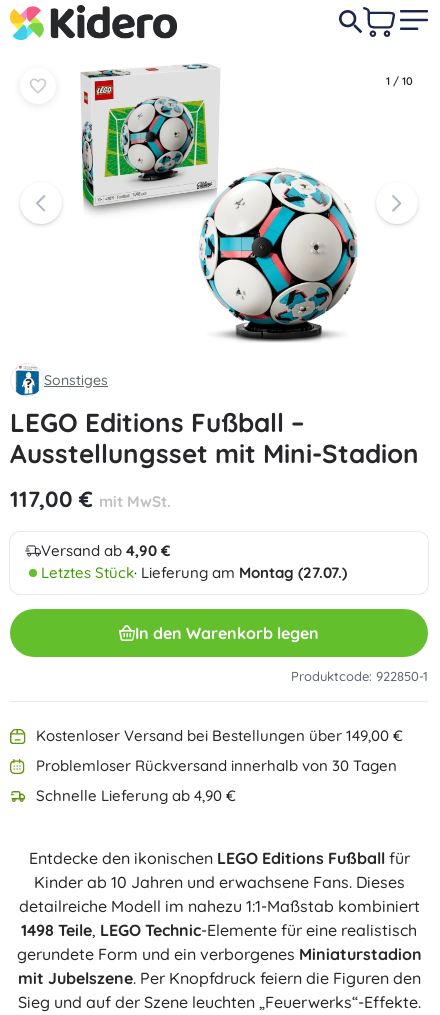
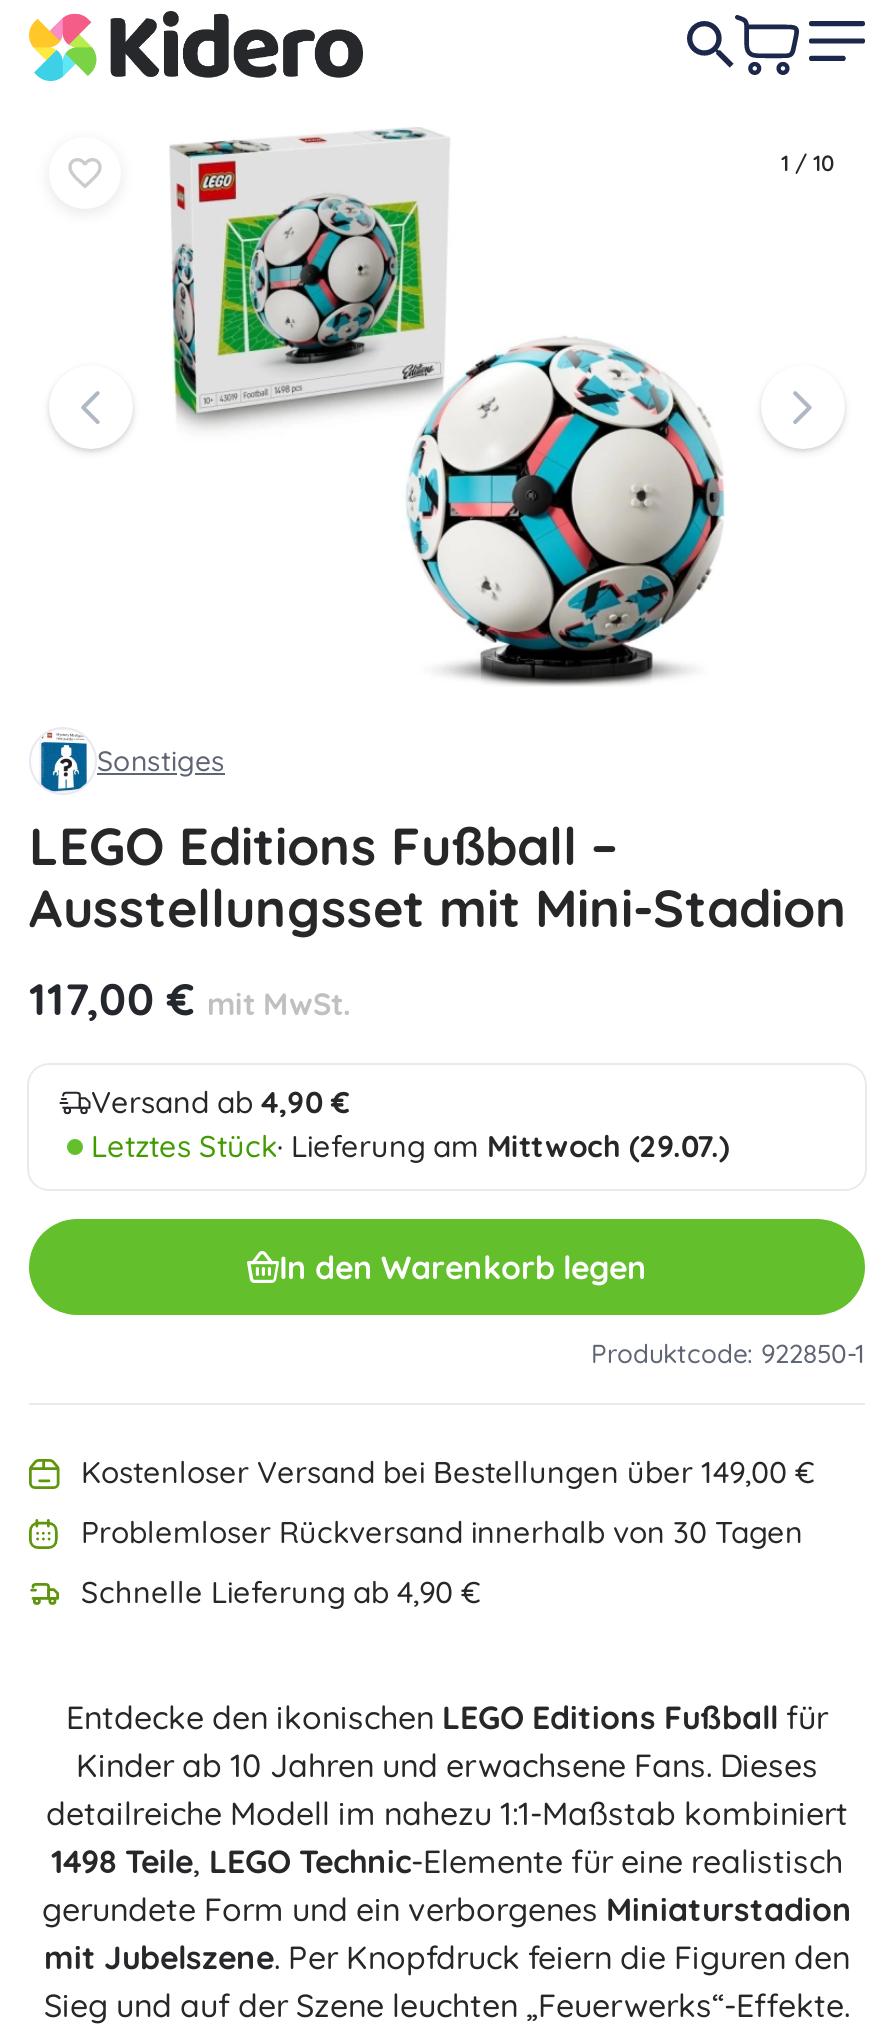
- Letztes Stück · Lieferung am Montag (27.07.)
+ Letztes Stück · Lieferung am Mittwoch (29.07.)
